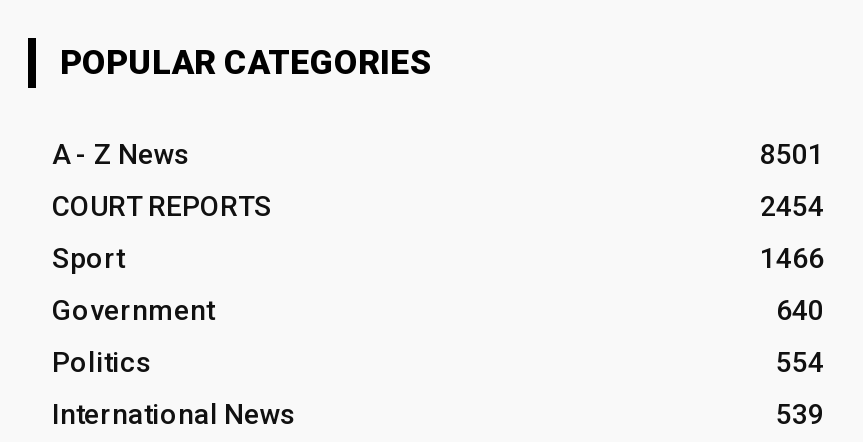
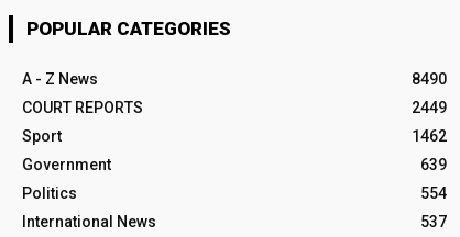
- 8501
+ 8490

- 2454
+ 2449

- 1466
+ 1462

- 640
+ 639

- 539
+ 537
